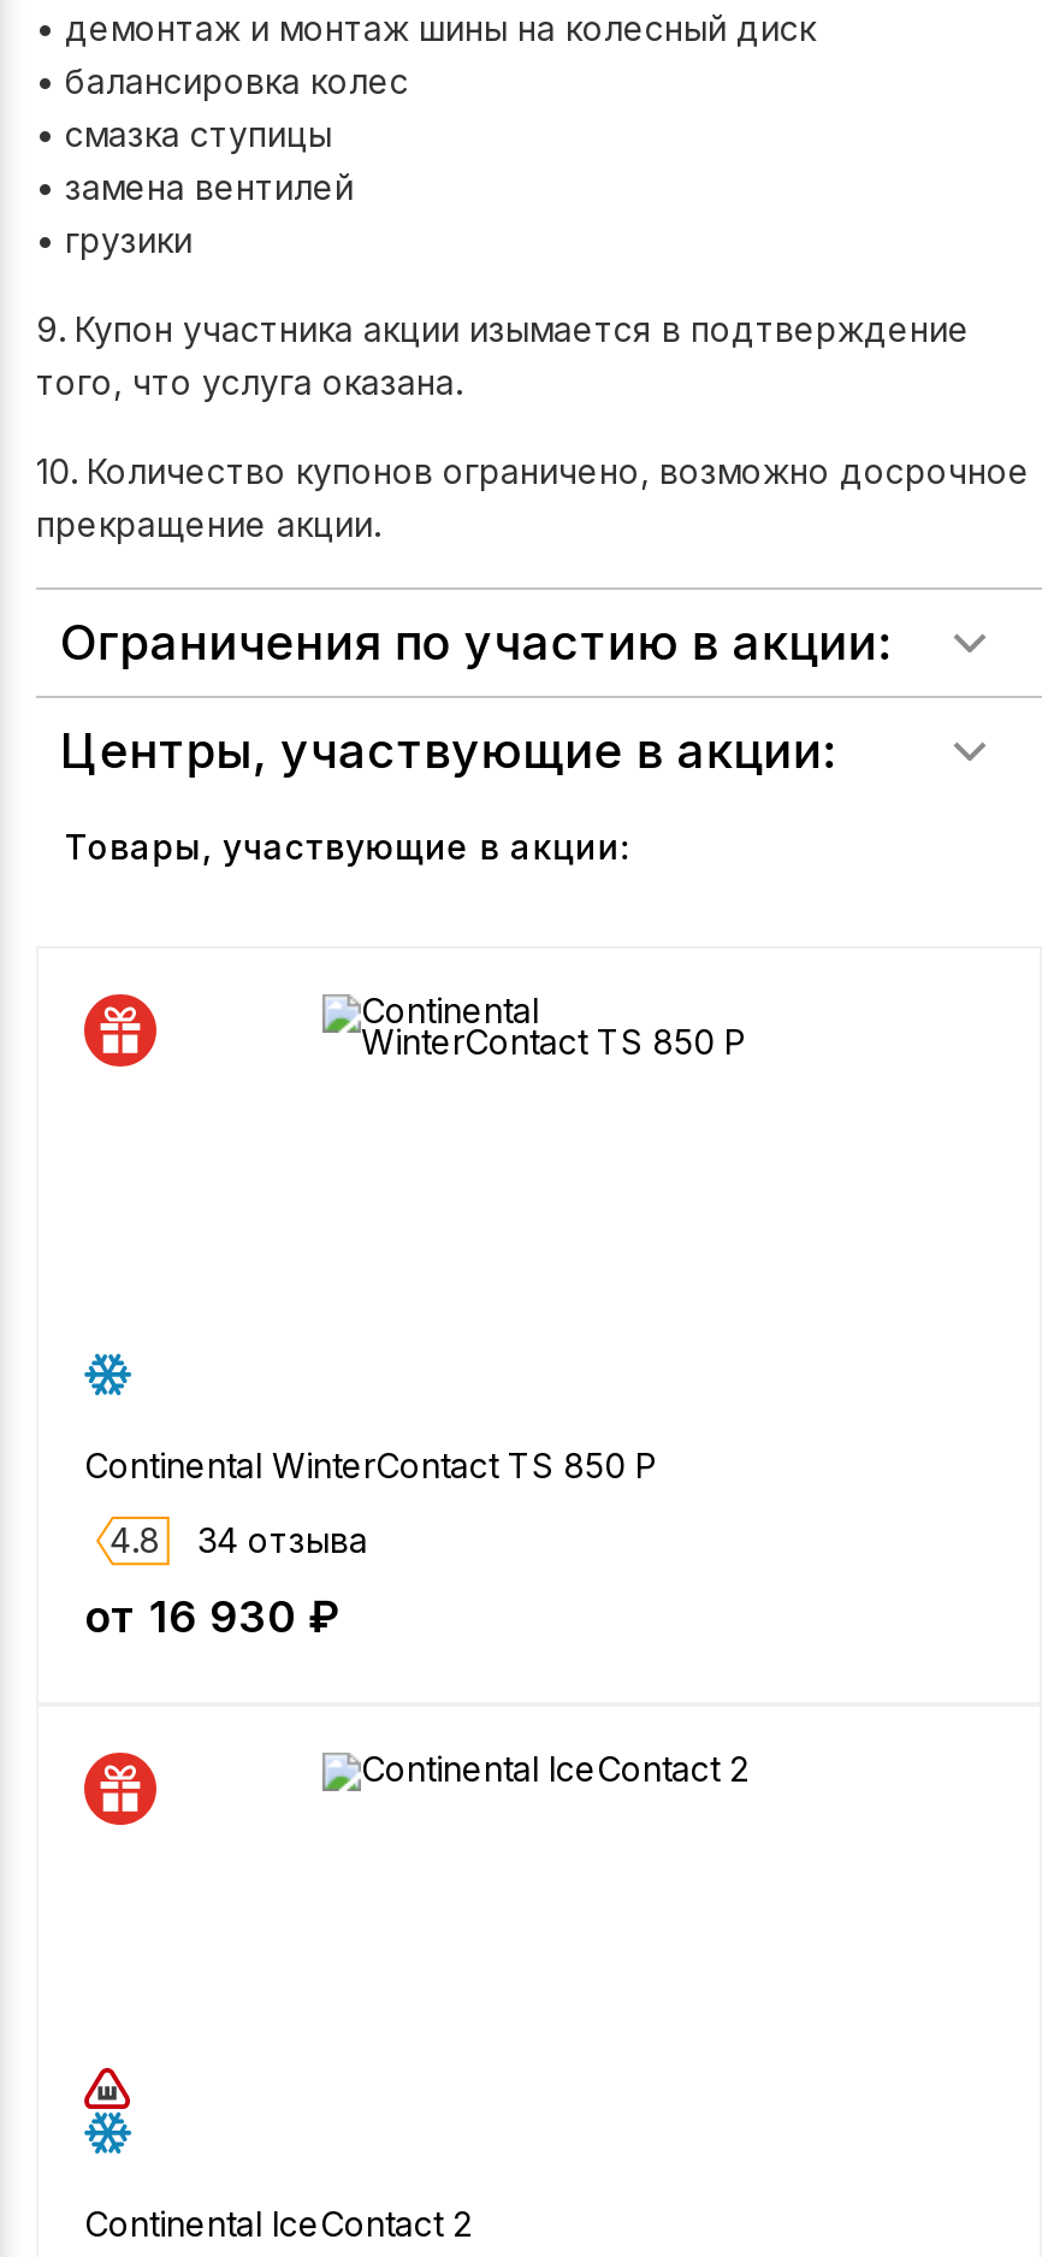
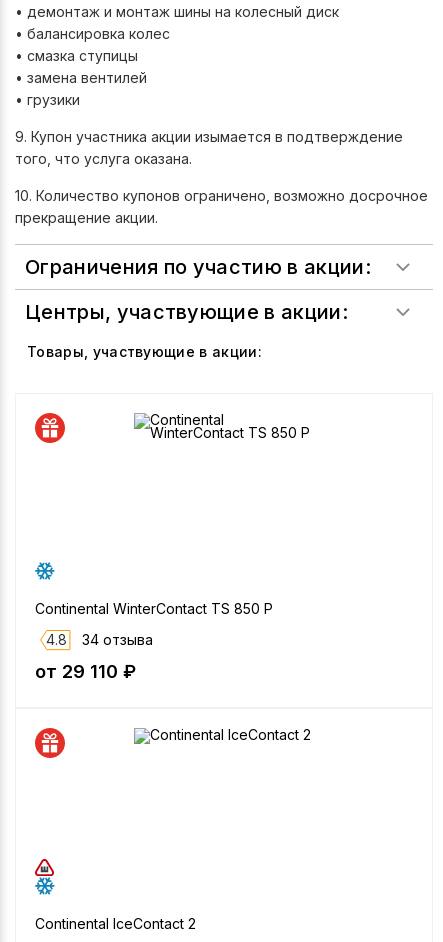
- от 16 930 ₽
+ от 29 110 ₽
